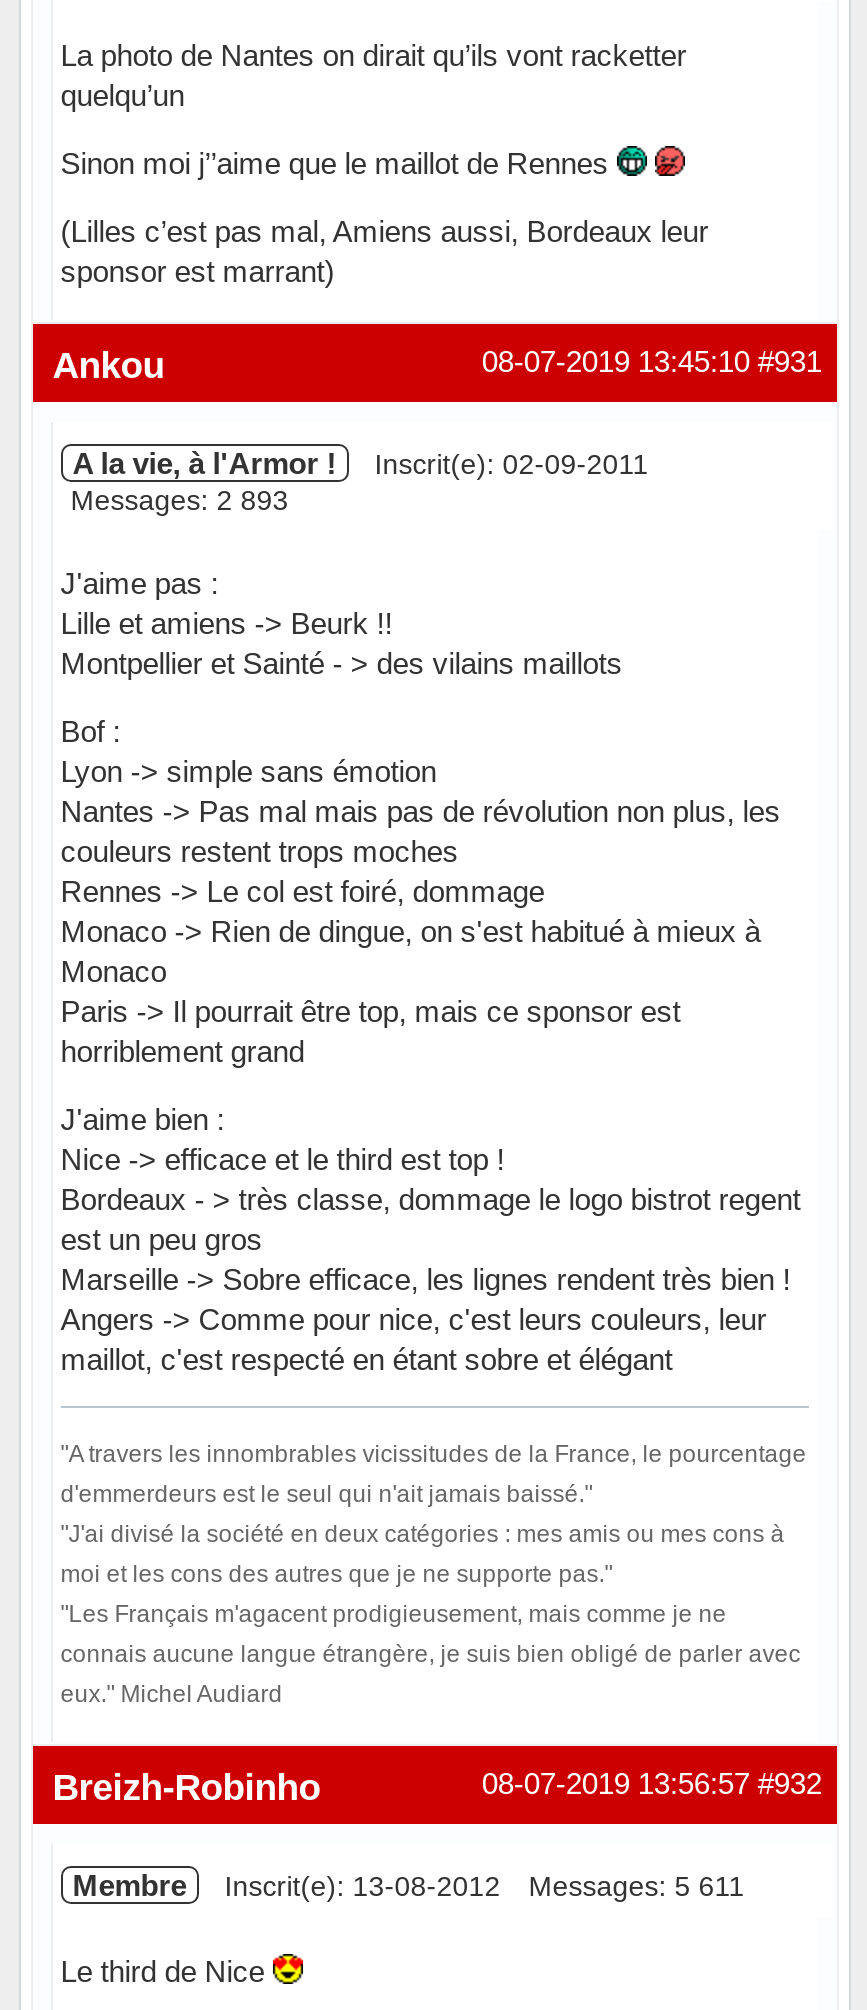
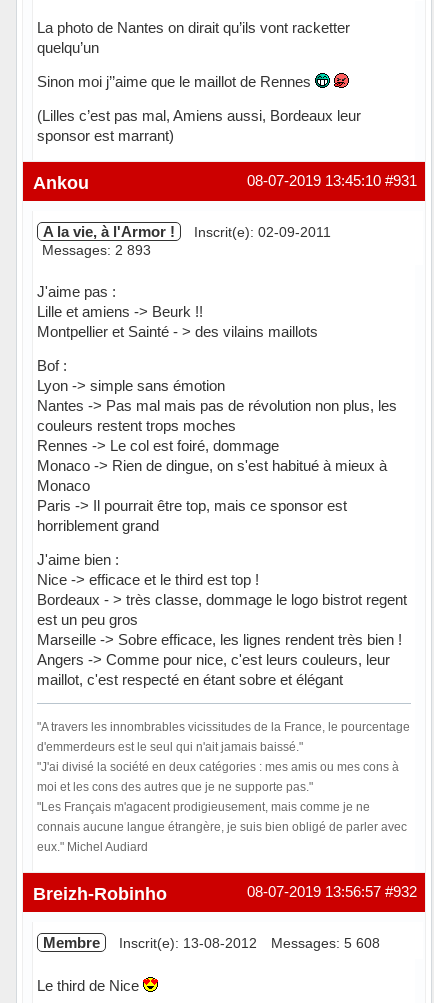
- Membre Inscrit(e): 13-08-2012 Messages: 5 611
+ Membre Inscrit(e): 13-08-2012 Messages: 5 608
